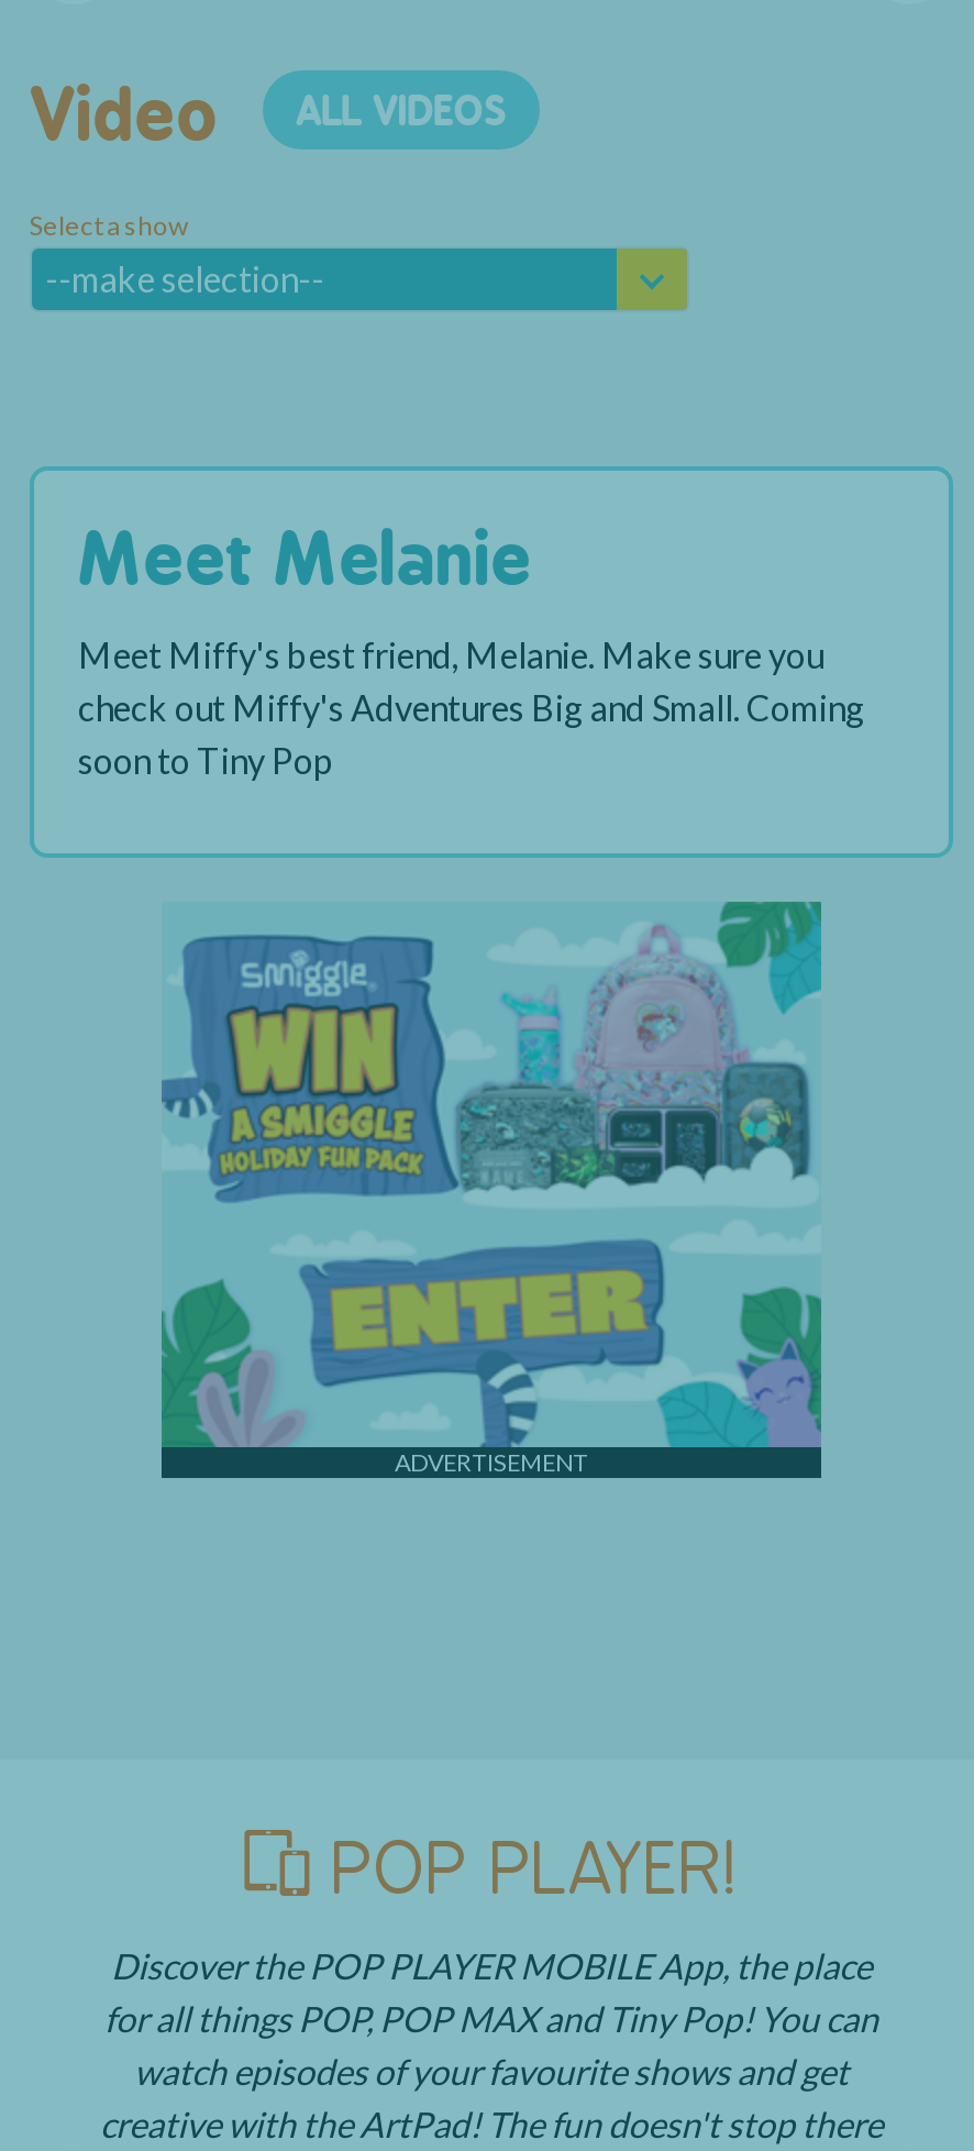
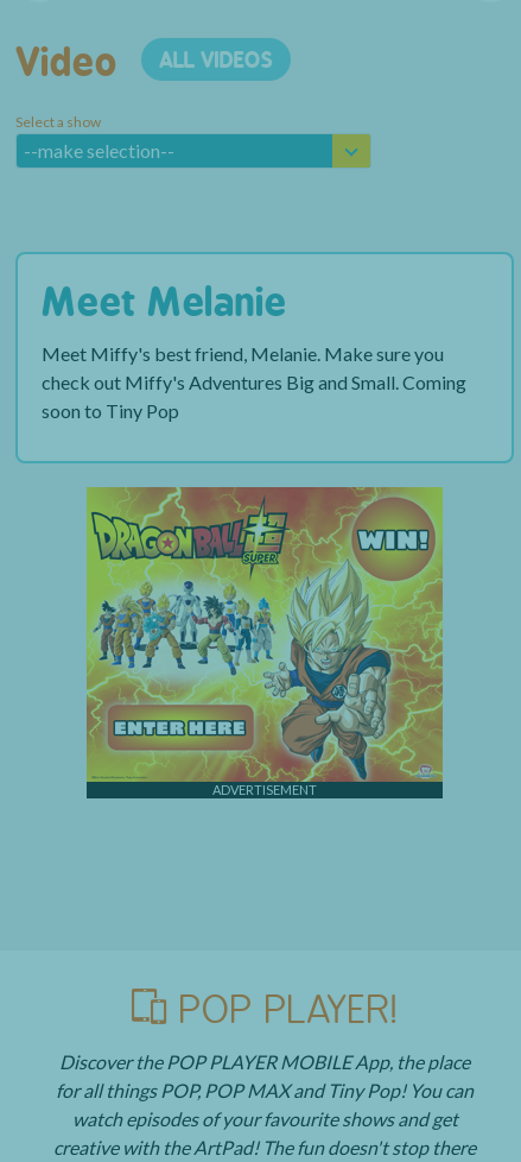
- [image]
+ [image]
